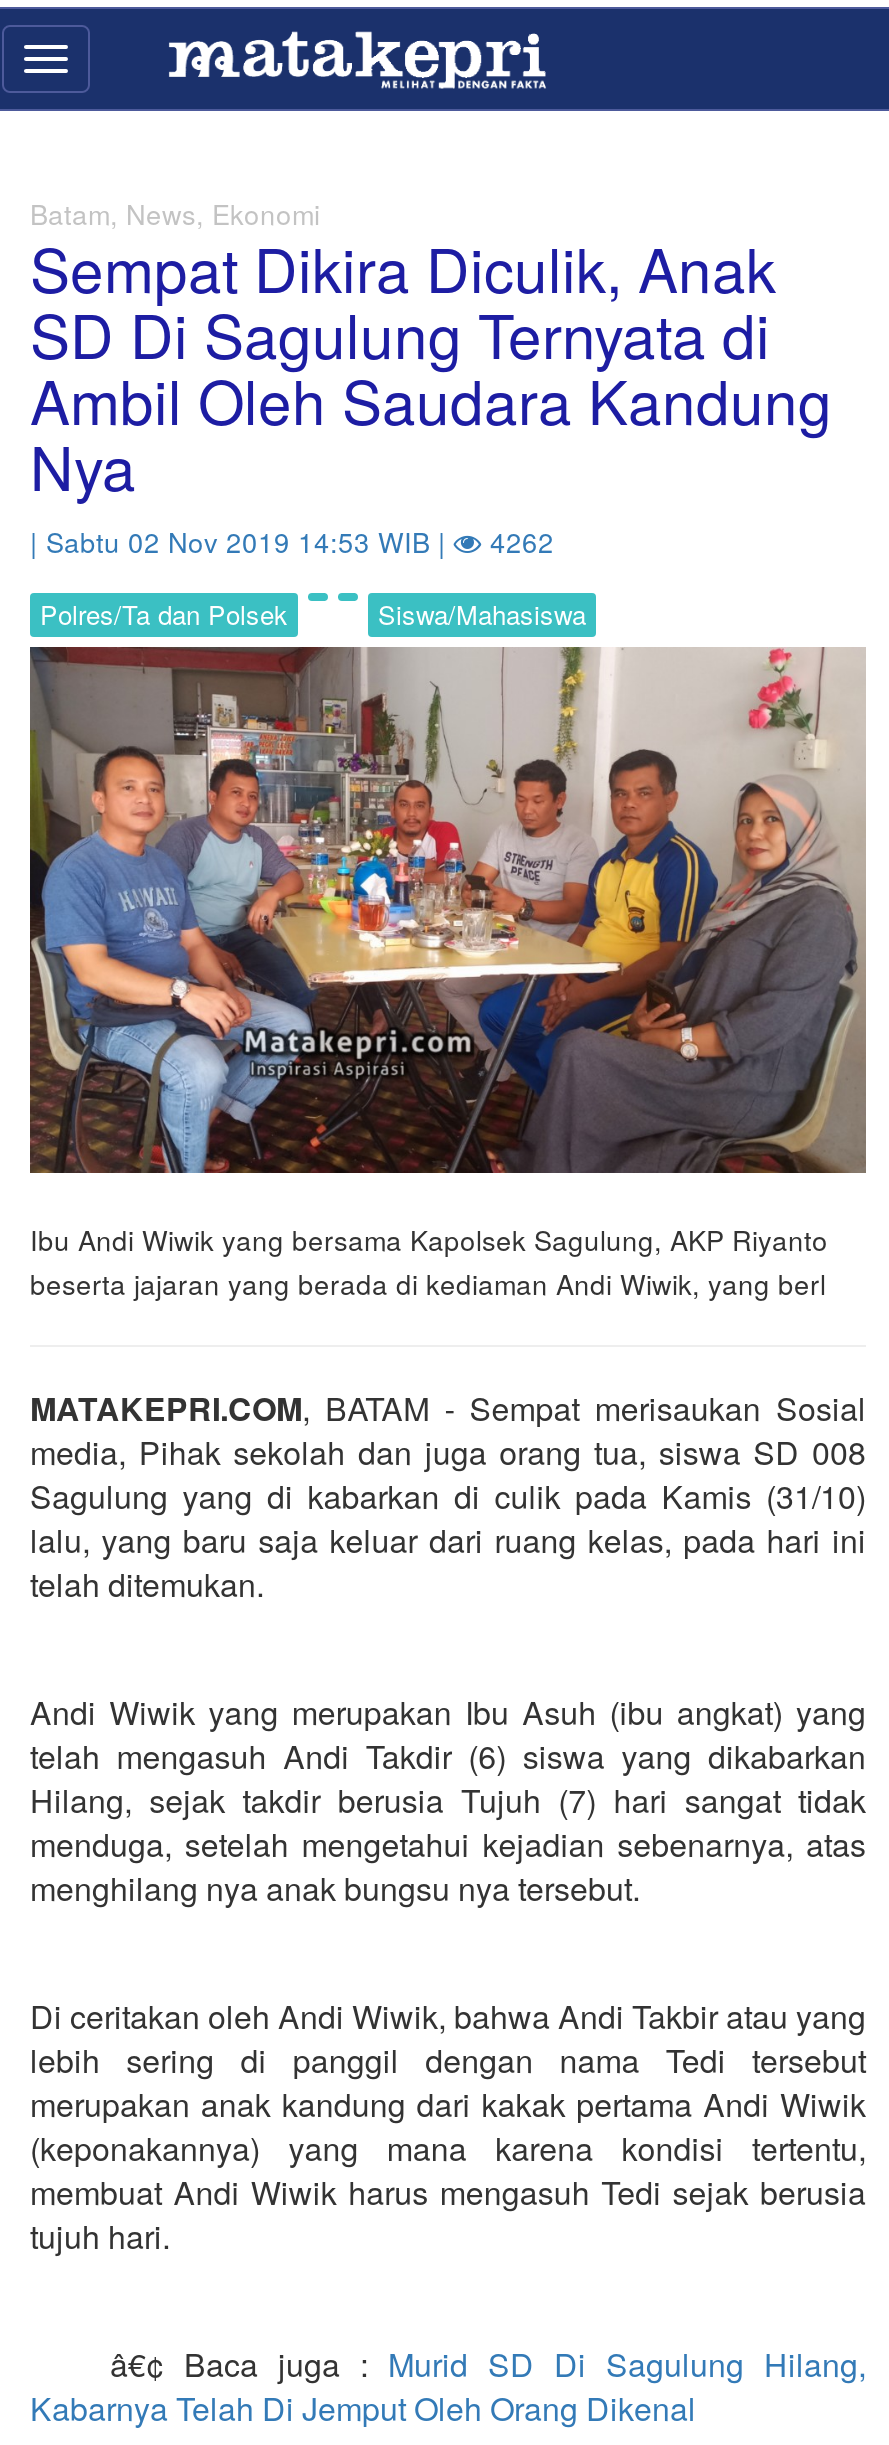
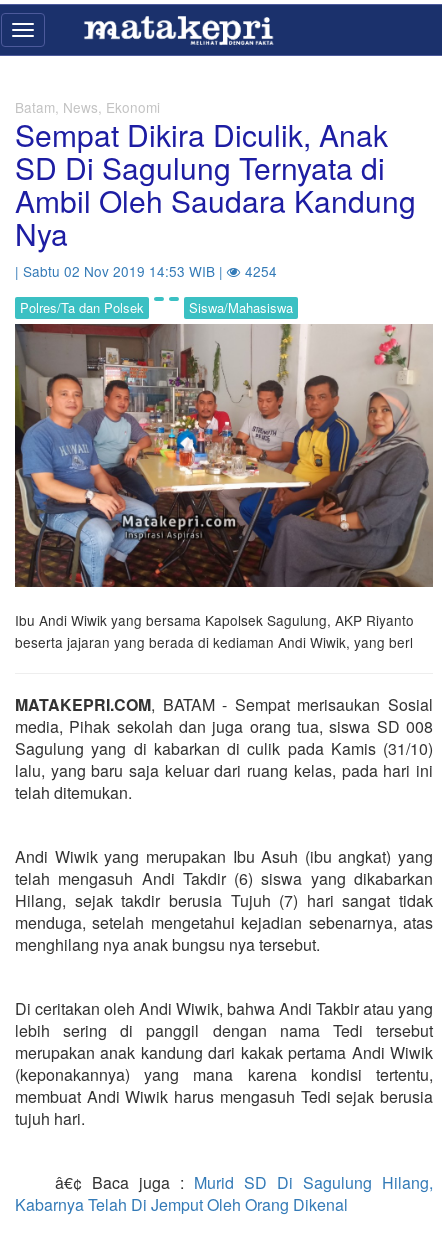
- 4262
+ 4254
